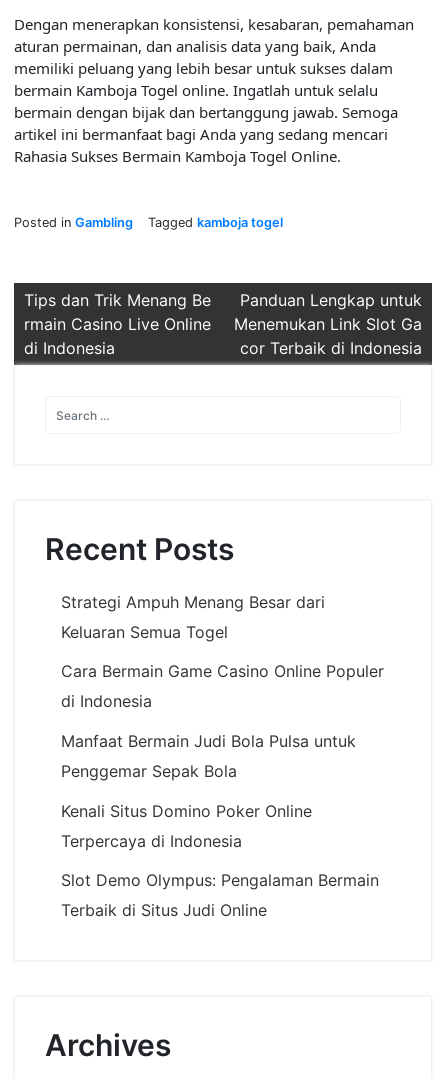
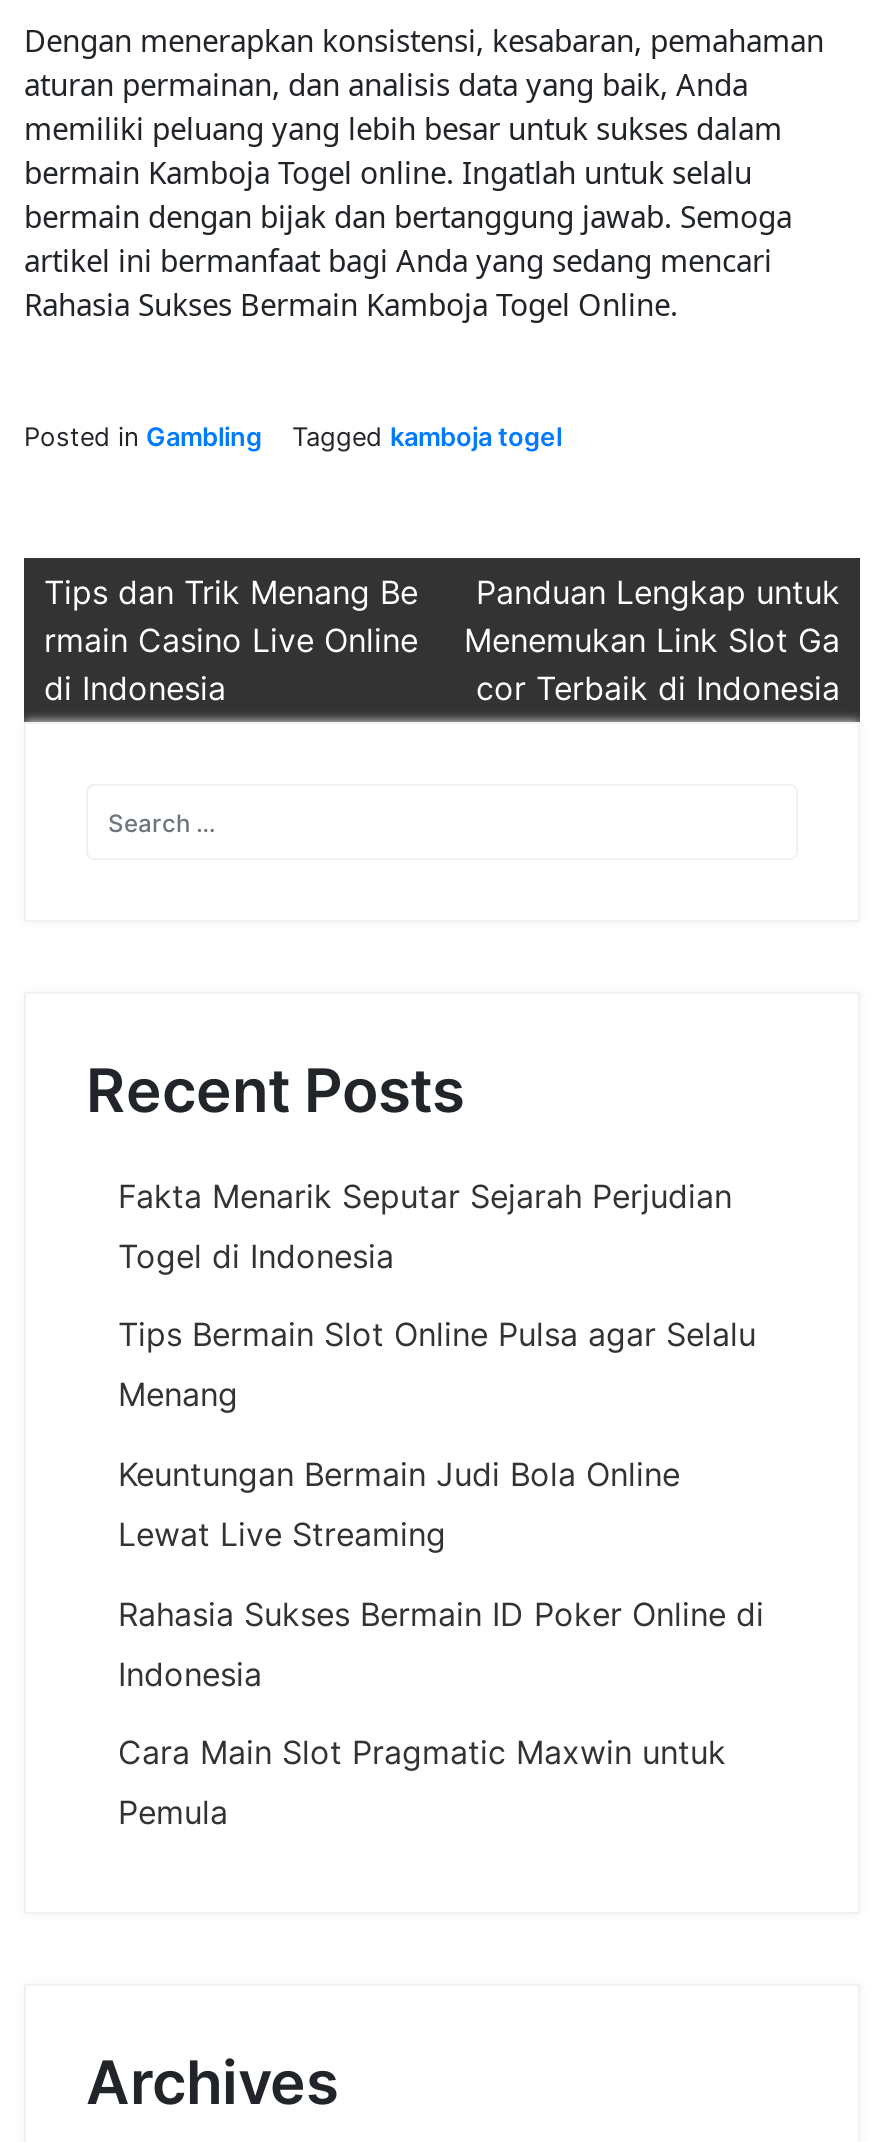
- Strategi Ampuh Menang Besar dari
+ Fakta Menarik Seputar Sejarah Perjudian

- Keluaran Semua Togel
+ Togel di Indonesia

- Cara Bermain Game Casino Online Populer
+ Tips Bermain Slot Online Pulsa agar Selalu

- di Indonesia
+ Menang

- Manfaat Bermain Judi Bola Pulsa untuk
+ Keuntungan Bermain Judi Bola Online

- Penggemar Sepak Bola
+ Lewat Live Streaming

- Kenali Situs Domino Poker Online
+ Rahasia Sukses Bermain ID Poker Online di

- Terpercaya di Indonesia
+ Indonesia

- Slot Demo Olympus: Pengalaman Bermain
+ Cara Main Slot Pragmatic Maxwin untuk

- Terbaik di Situs Judi Online
+ Pemula
